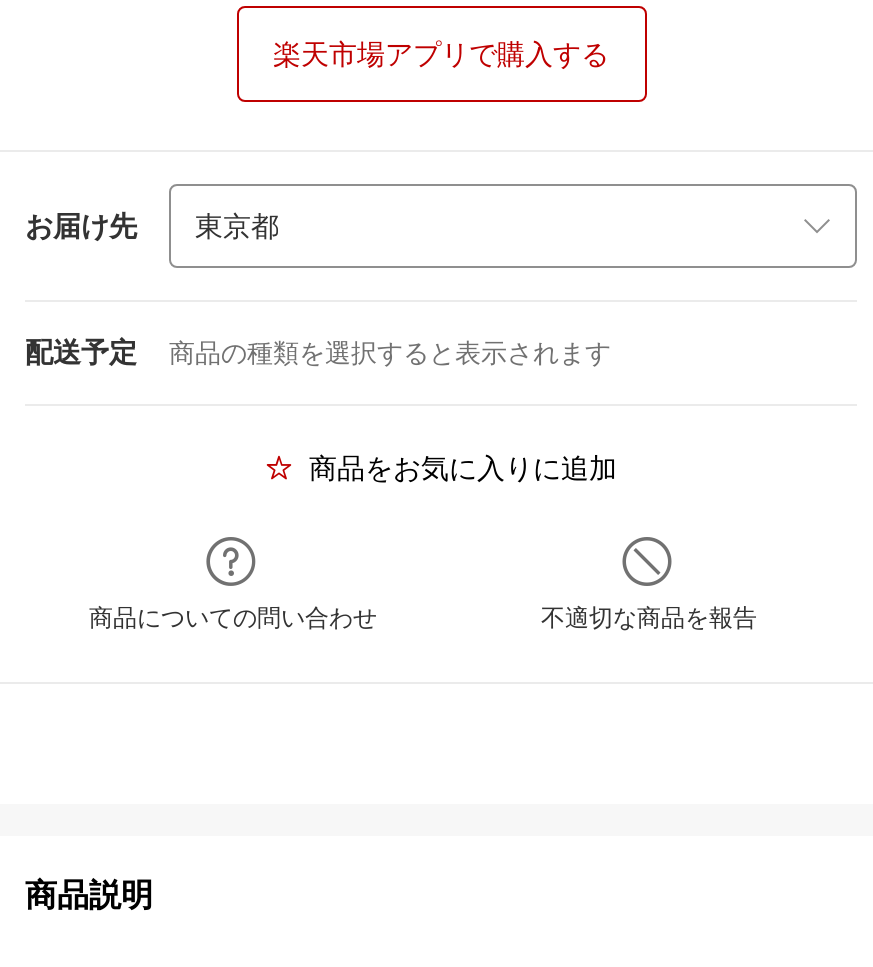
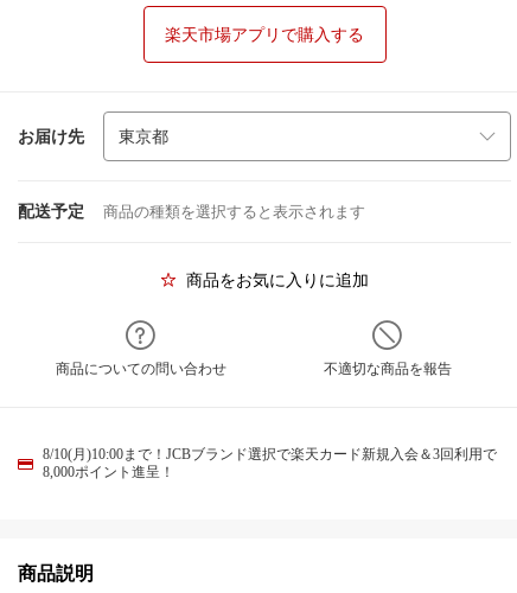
+ 8/10(月)10:00まで！JCBブランド選択で楽天カード新規入会＆3回利用で
+ 8,000ポイント進呈！
